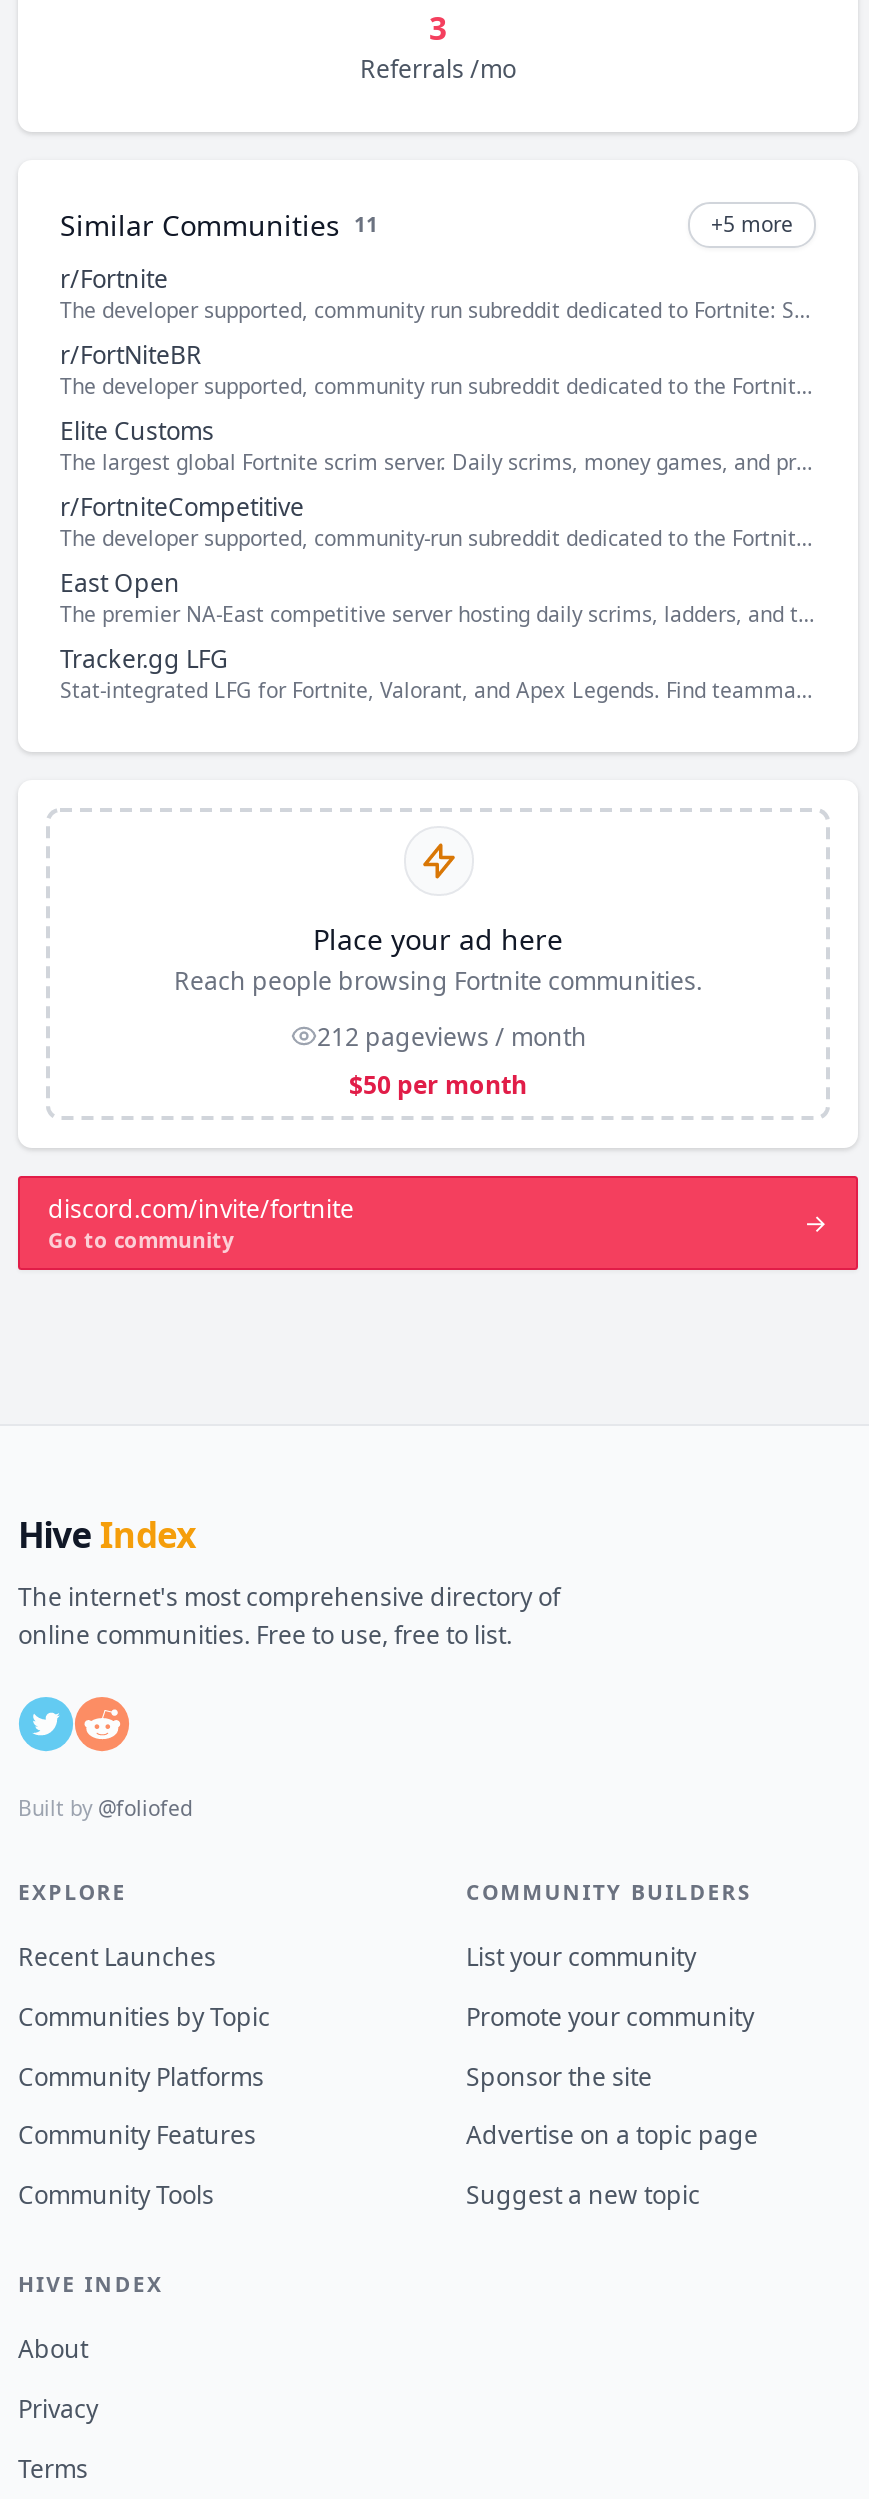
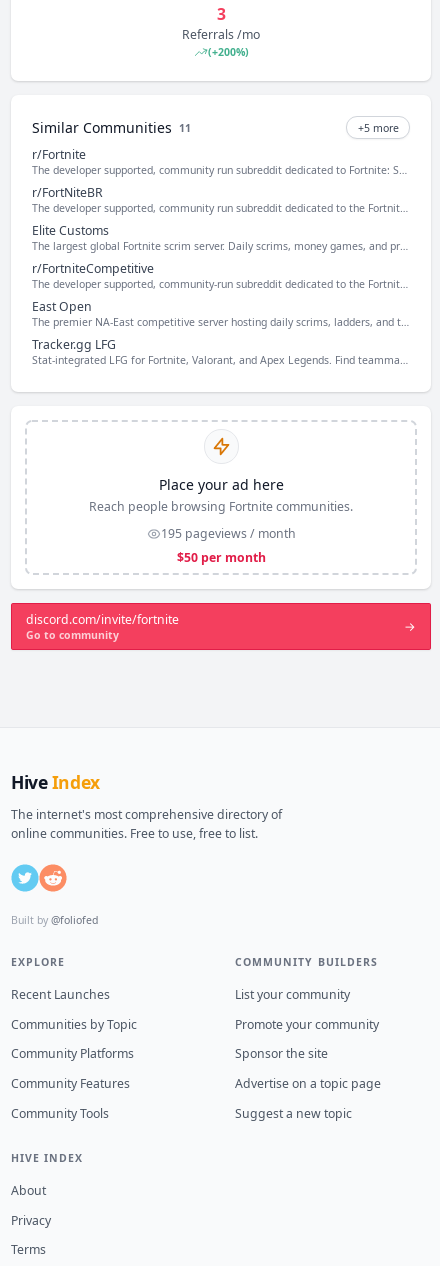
+ (+200%)

- 212 pageviews / month
+ 195 pageviews / month
